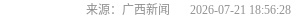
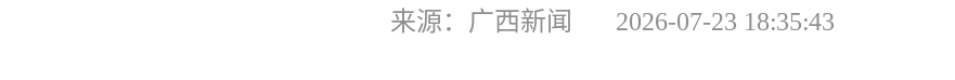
- 来源：广西新闻 2026-07-21 18:56:28
+ 来源：广西新闻 2026-07-23 18:35:43
